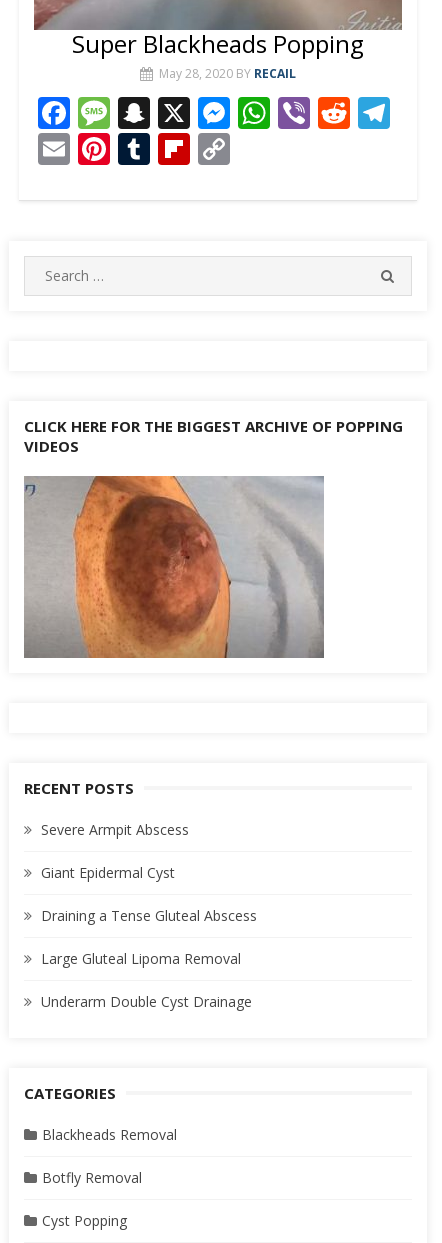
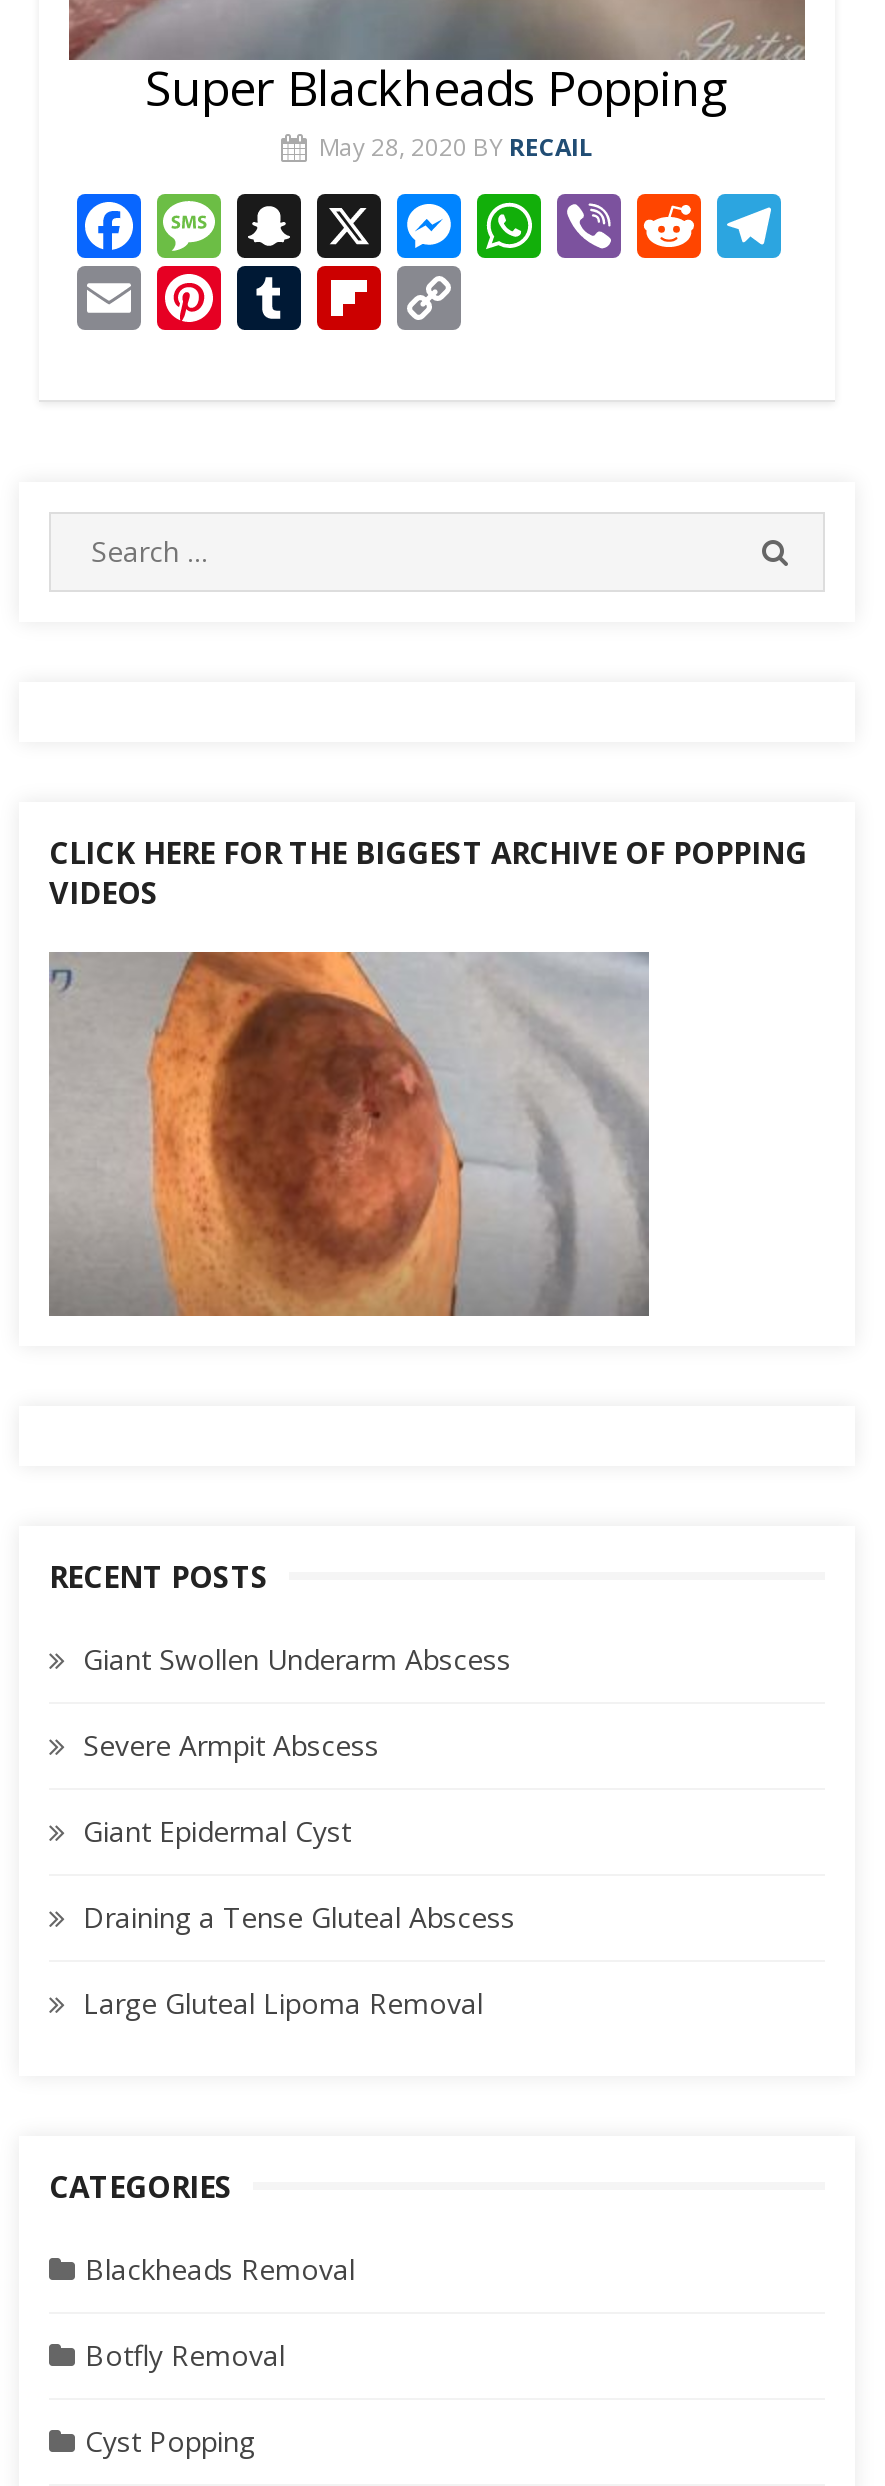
+ Giant Swollen Underarm Abscess

moved down: Severe Armpit Abscess | Giant Epidermal Cyst | Draining a Tense Gluteal Abscess | Large Gluteal Lipoma Removal

- Underarm Double Cyst Drainage
